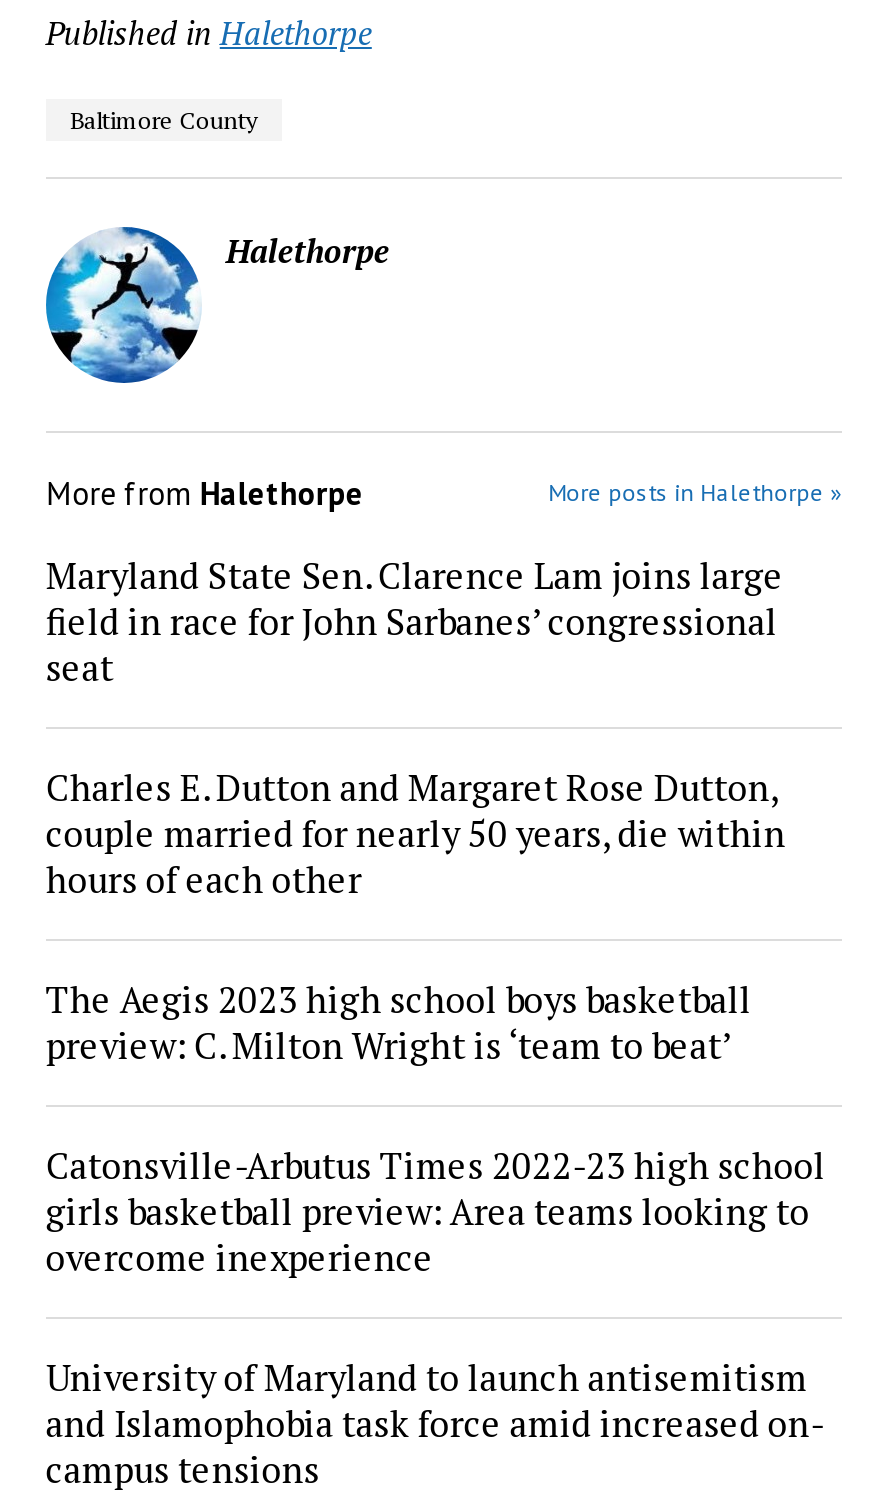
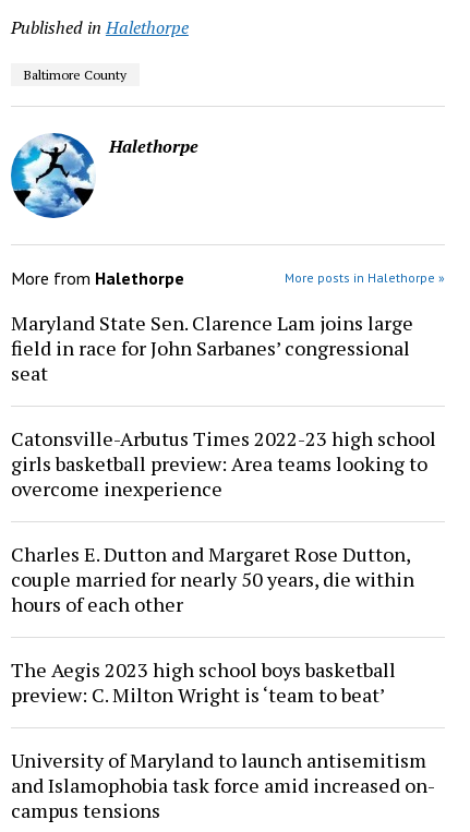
moved down: Charles E. Dutton and Margaret Rose Dutton, | couple married for nearly 50 years, die within | hours of each other | The Aegis 2023 high school boys basketball | preview: C. Milton Wright is ‘team to beat’

moved up: Catonsville-Arbutus Times 2022-23 high school | girls basketball preview: Area teams looking to | overcome inexperience
